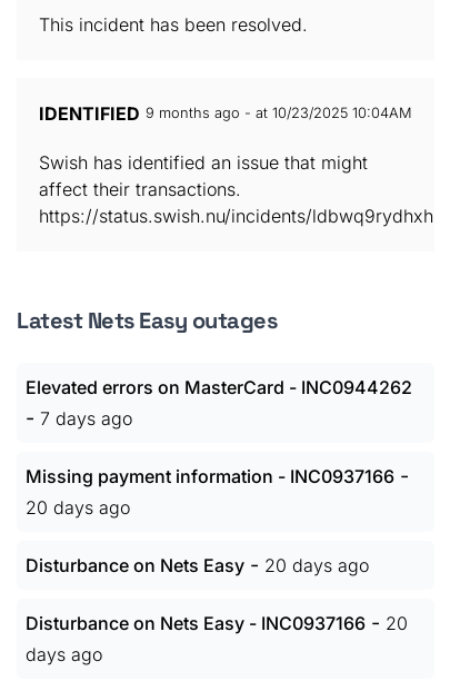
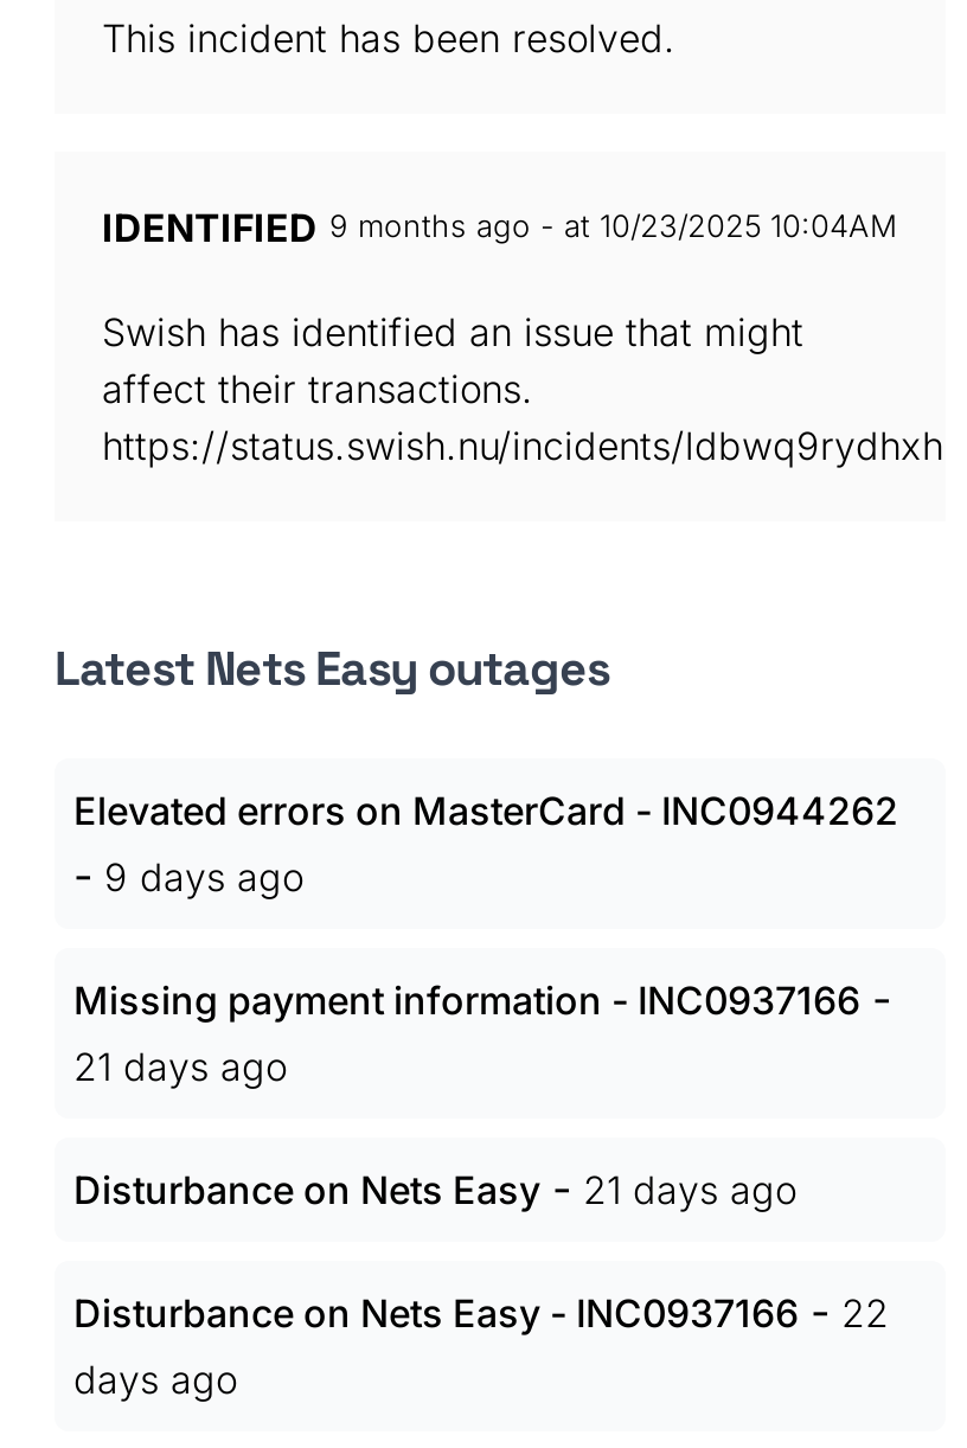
- - 7 days ago
+ - 9 days ago

- 20 days ago
+ 21 days ago

- Disturbance on Nets Easy - 20 days ago
+ Disturbance on Nets Easy - 21 days ago

- Disturbance on Nets Easy - INC0937166 - 20
+ Disturbance on Nets Easy - INC0937166 - 22
